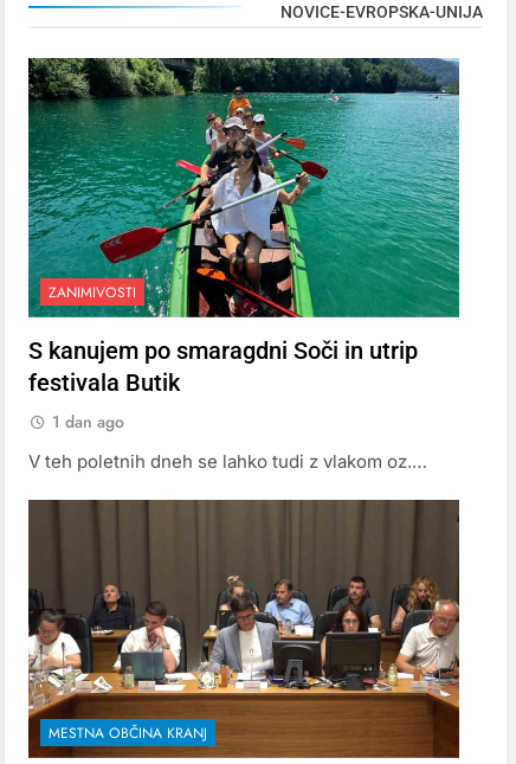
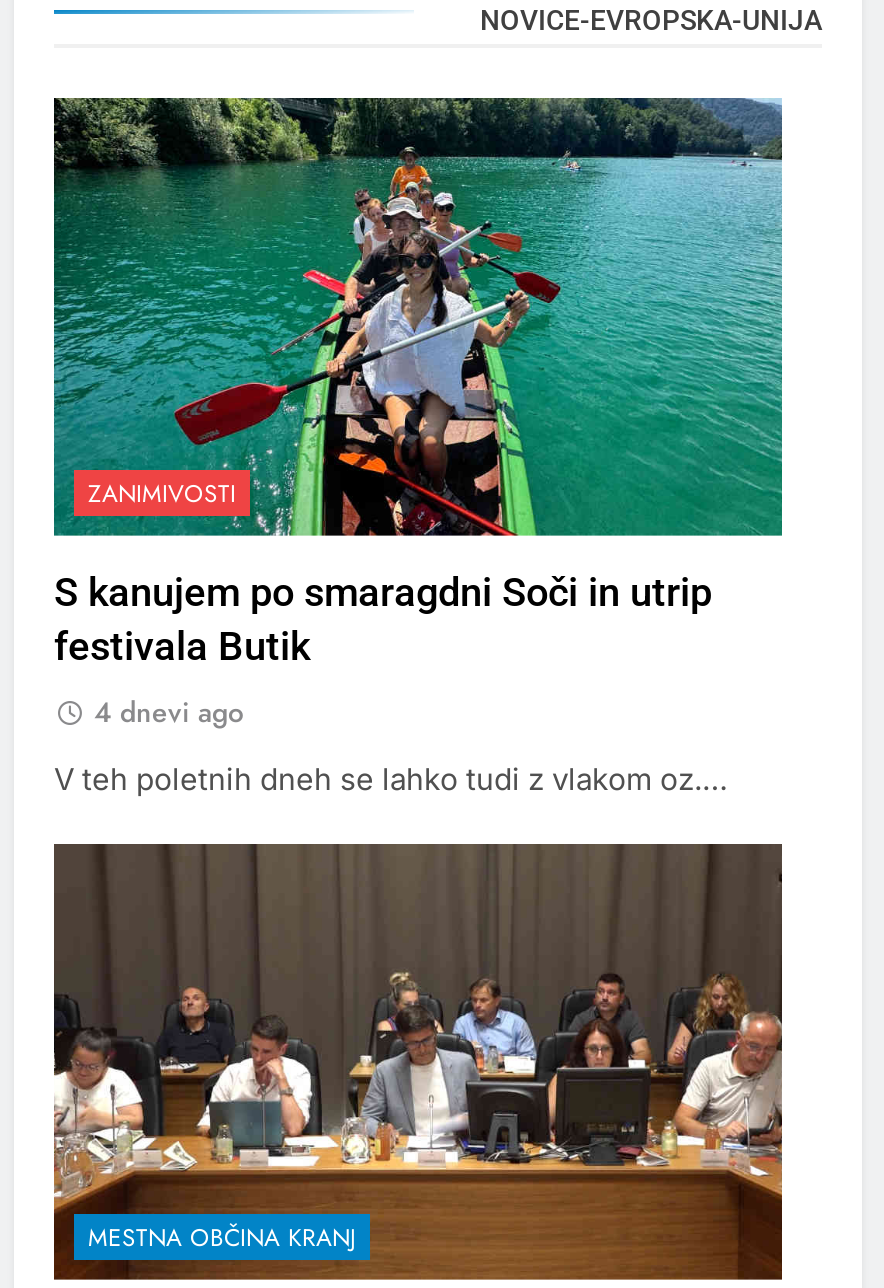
- 1 dan ago
+ 4 dnevi ago
